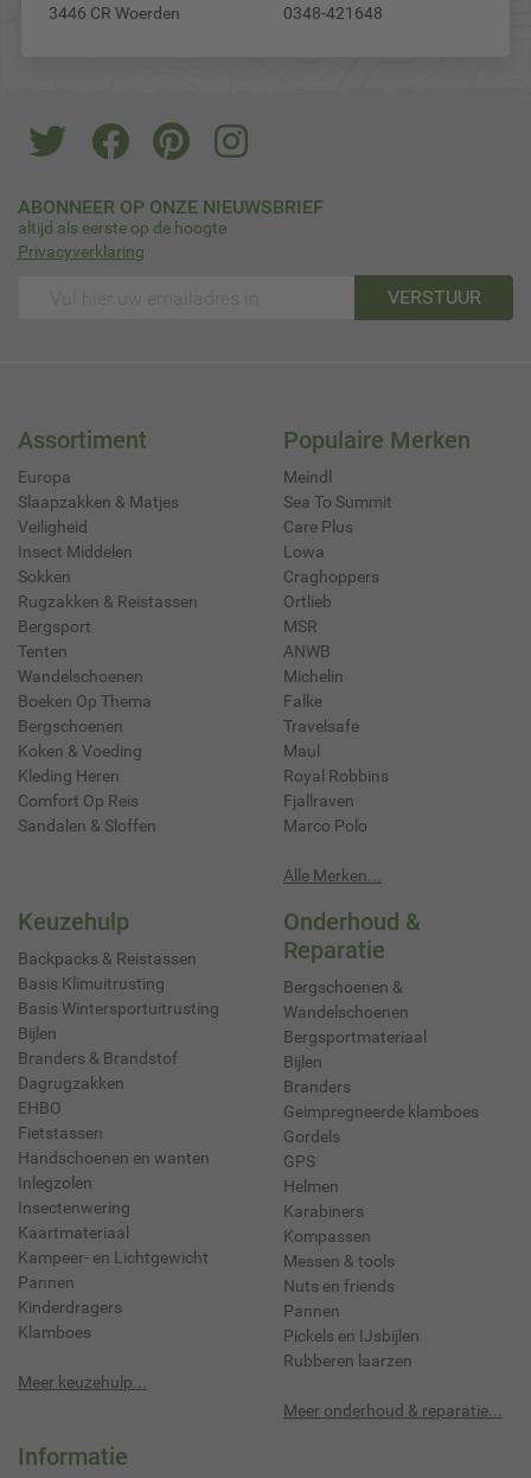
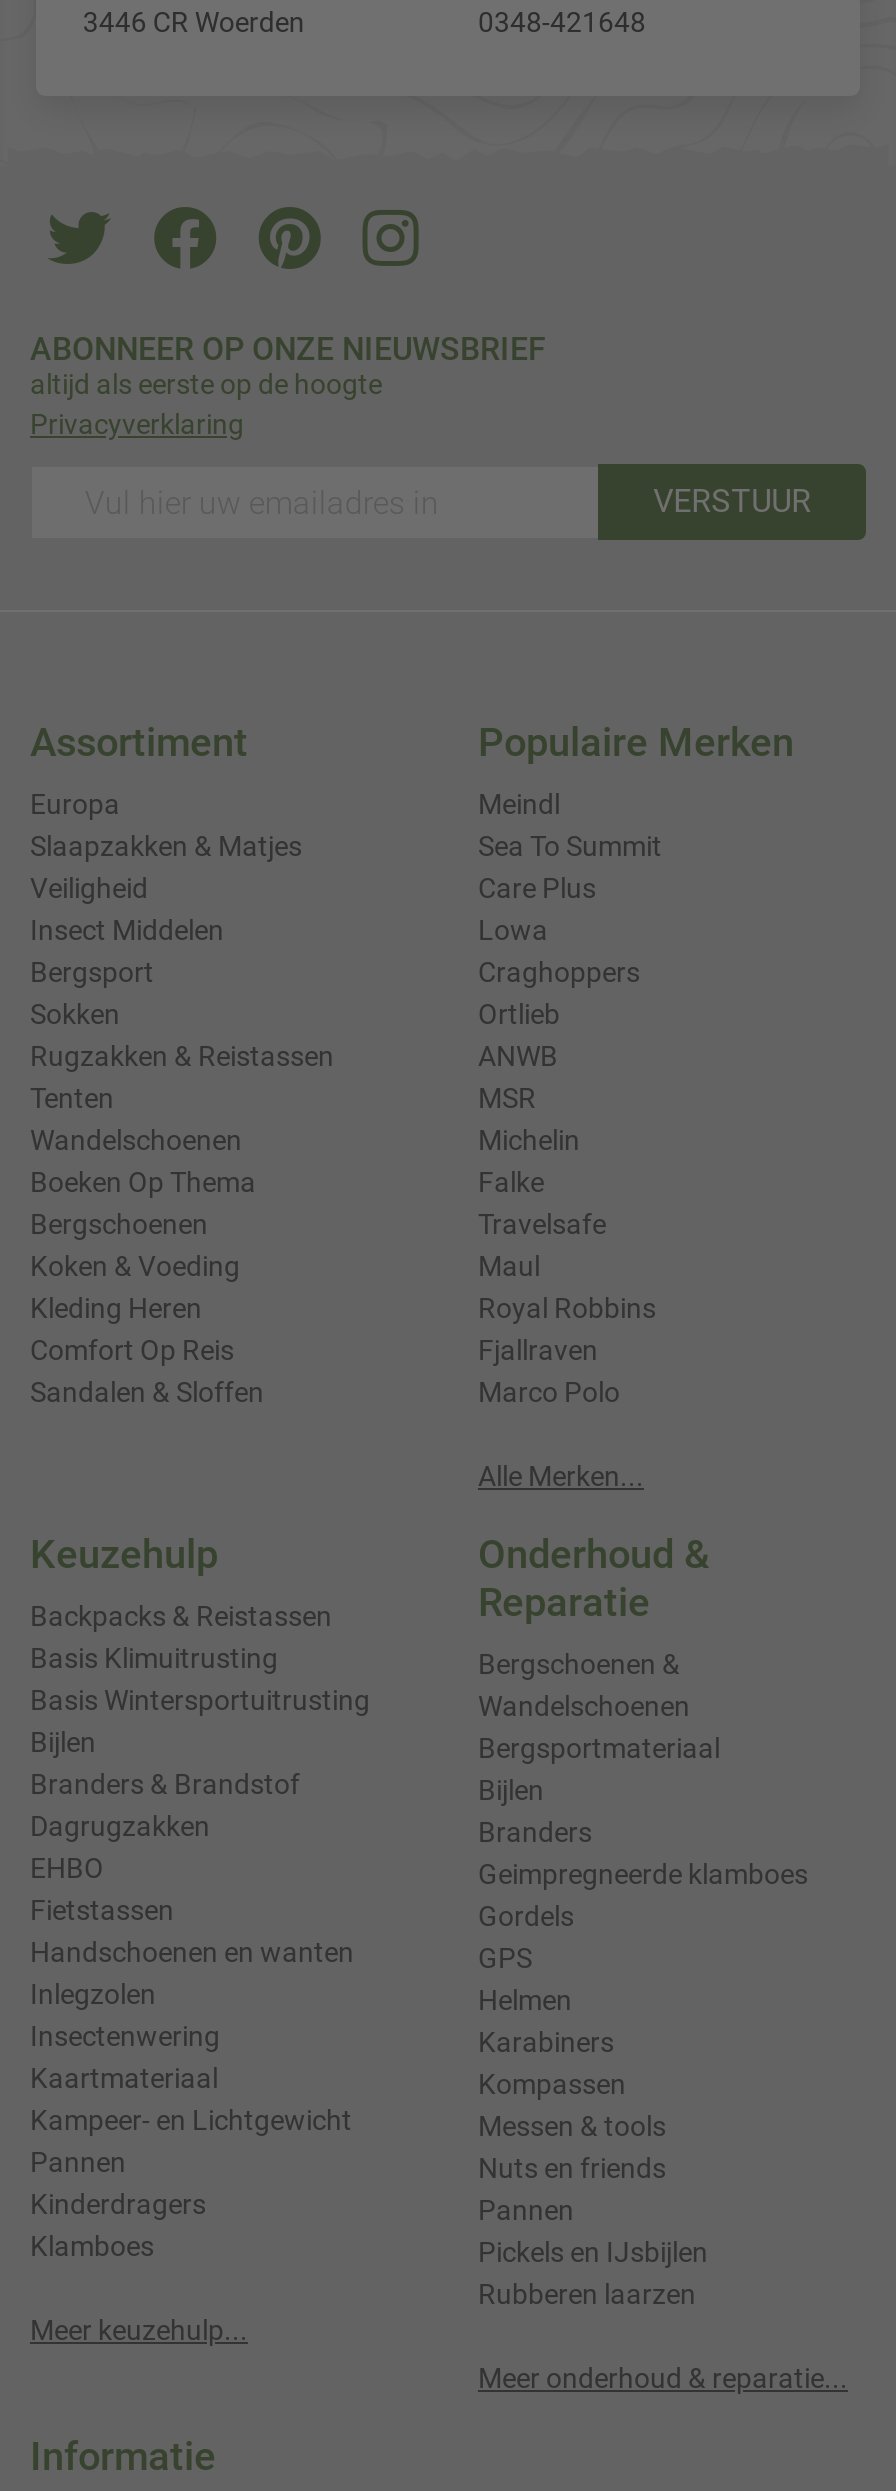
moved down: Sokken | Rugzakken & Reistassen

moved up: Bergsport

moved down: MSR

moved up: ANWB
